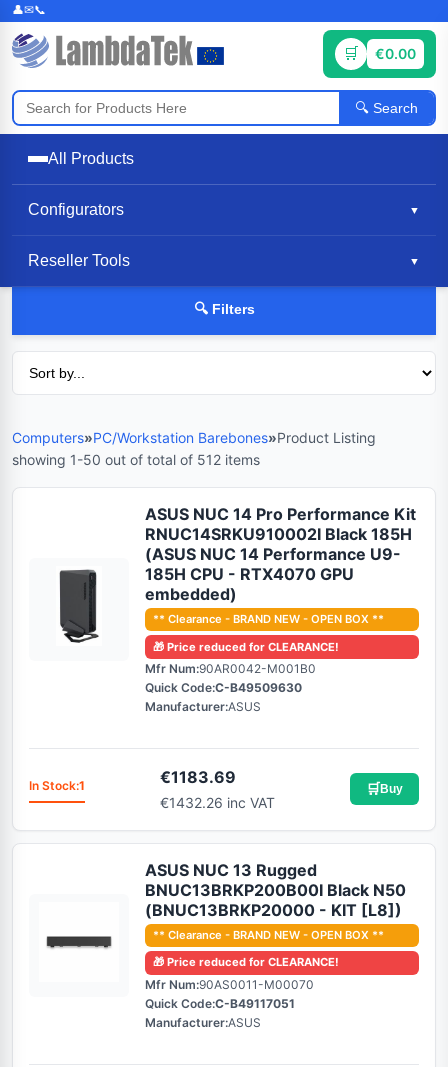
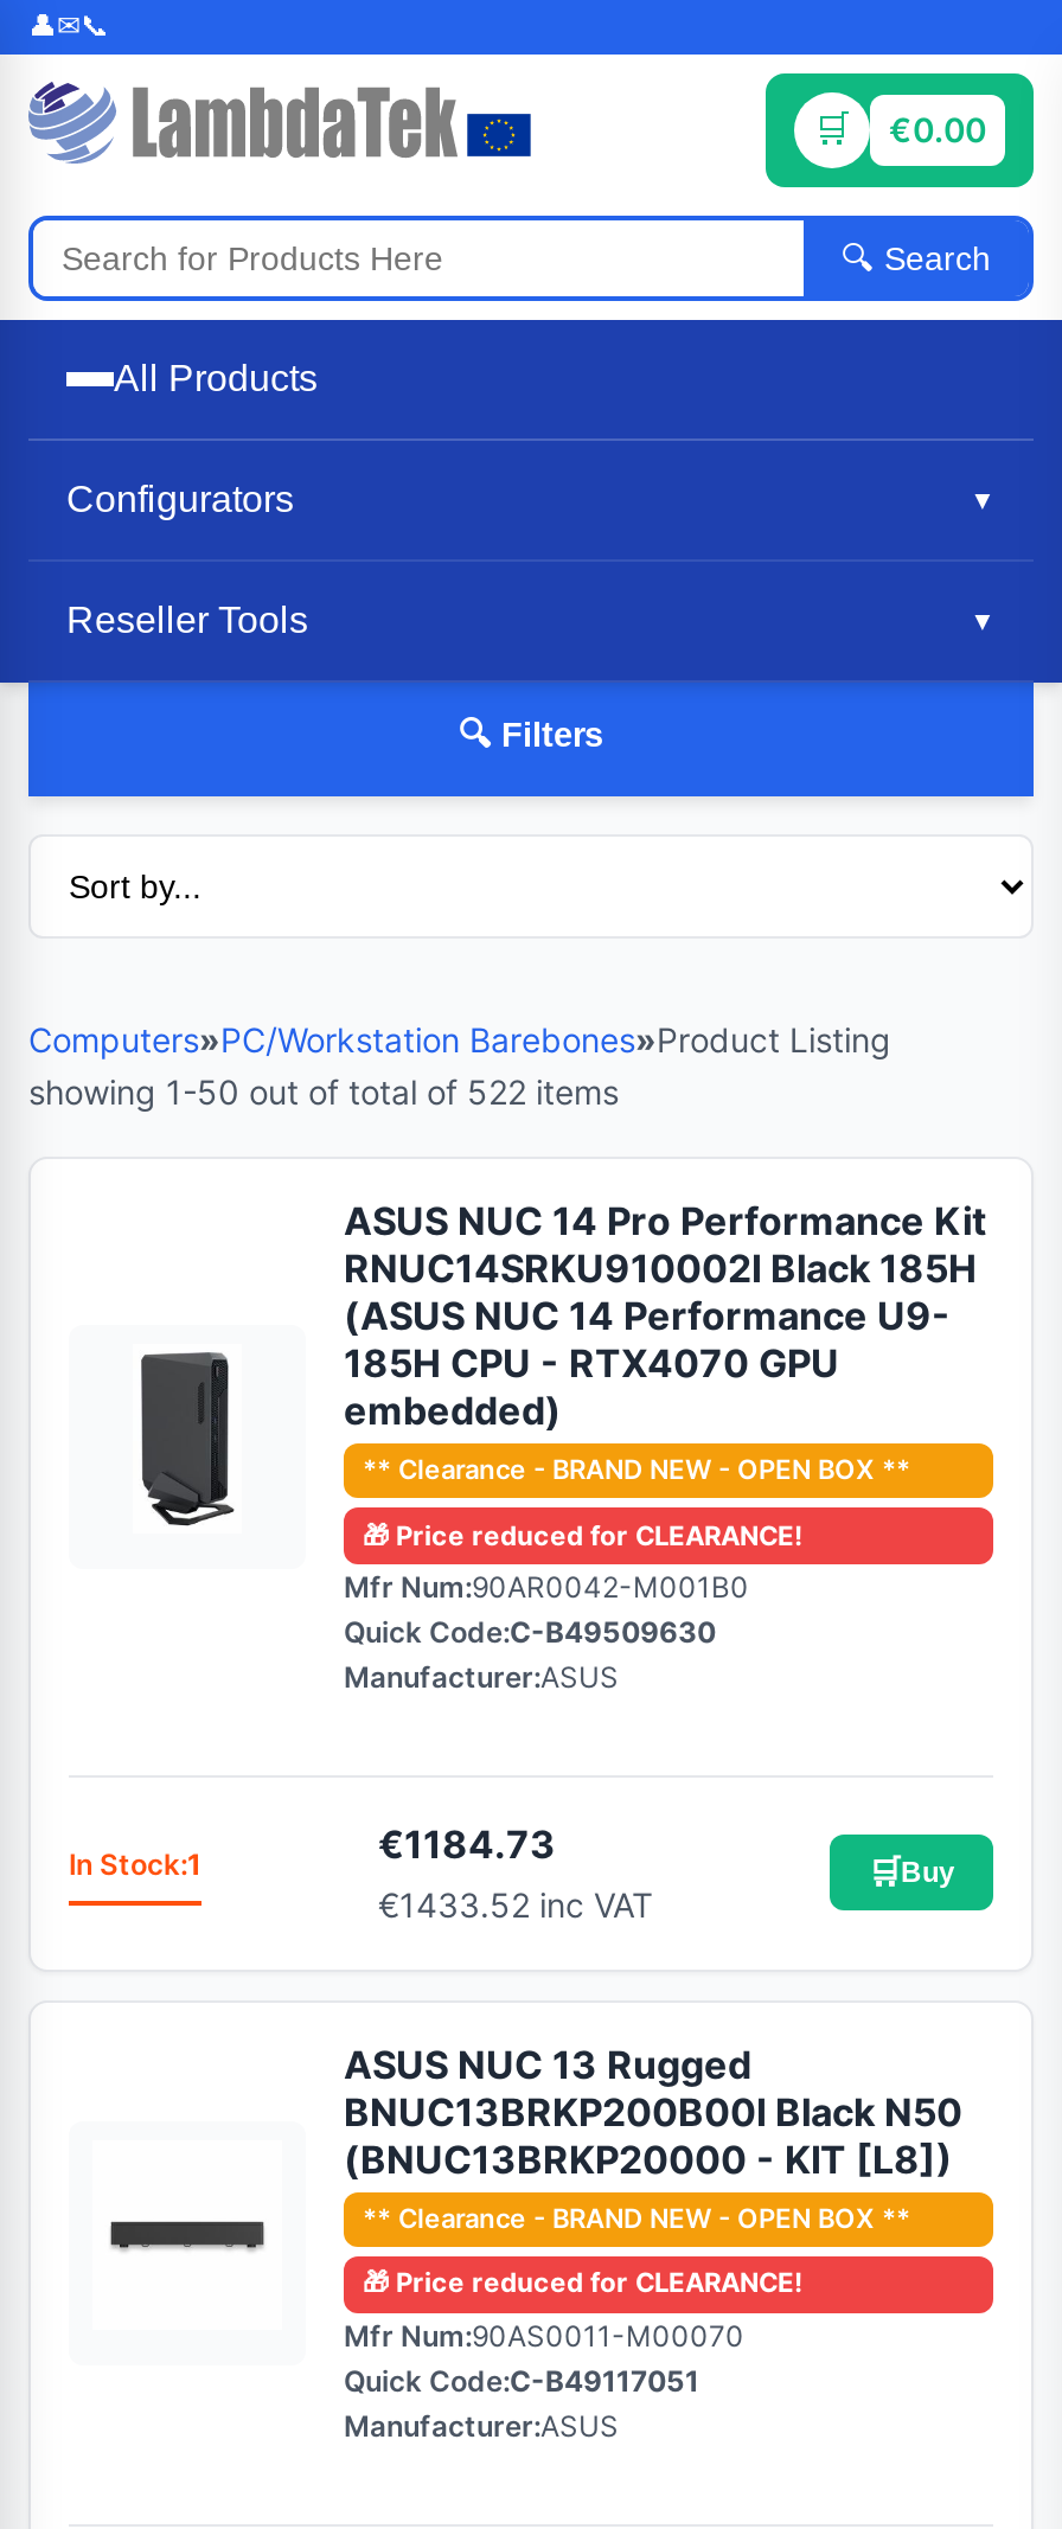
- showing 1-50 out of total of 512 items
+ showing 1-50 out of total of 522 items

- €1183.69
+ €1184.73

- €1432.26 inc VAT
+ €1433.52 inc VAT
